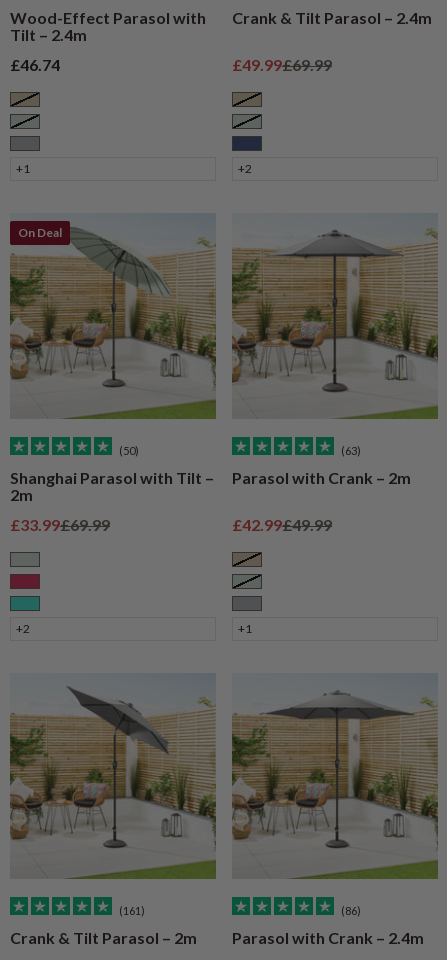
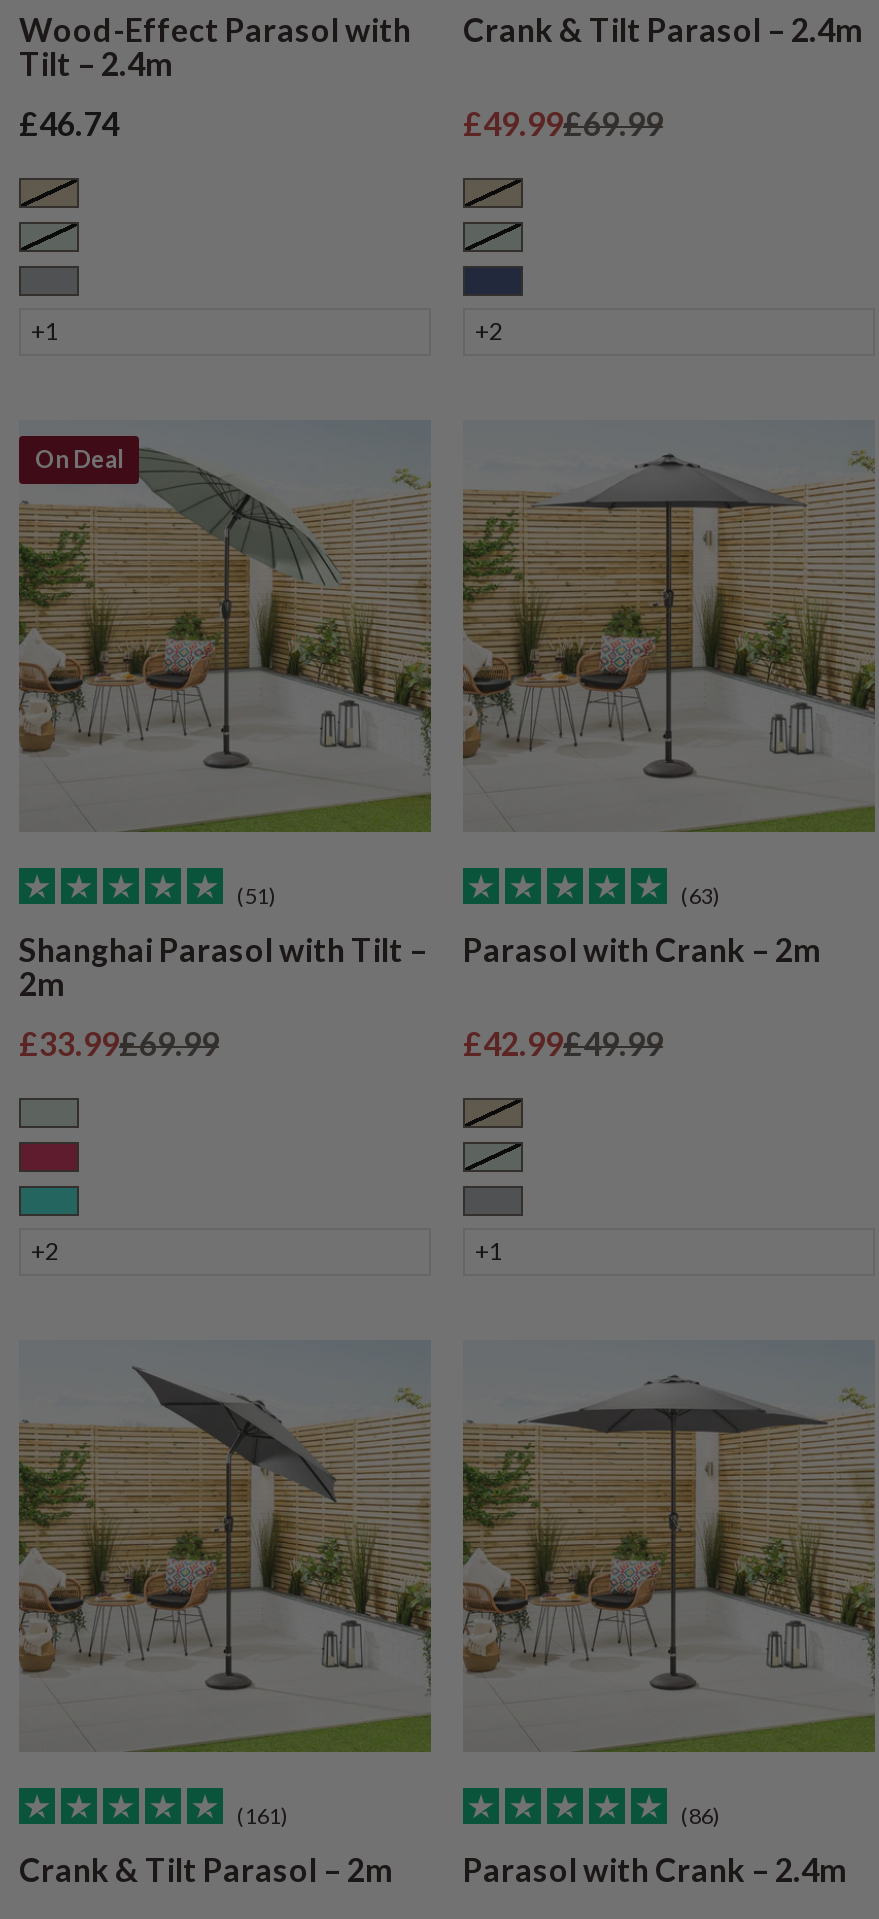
- (50)
+ (51)
